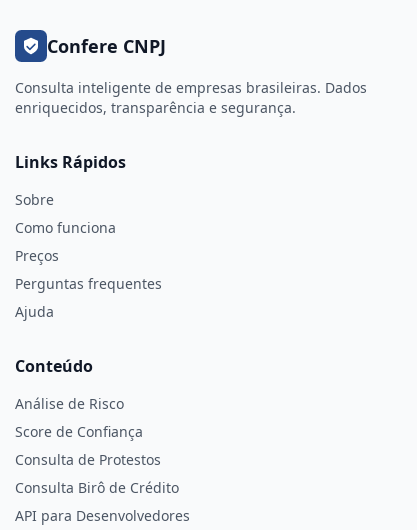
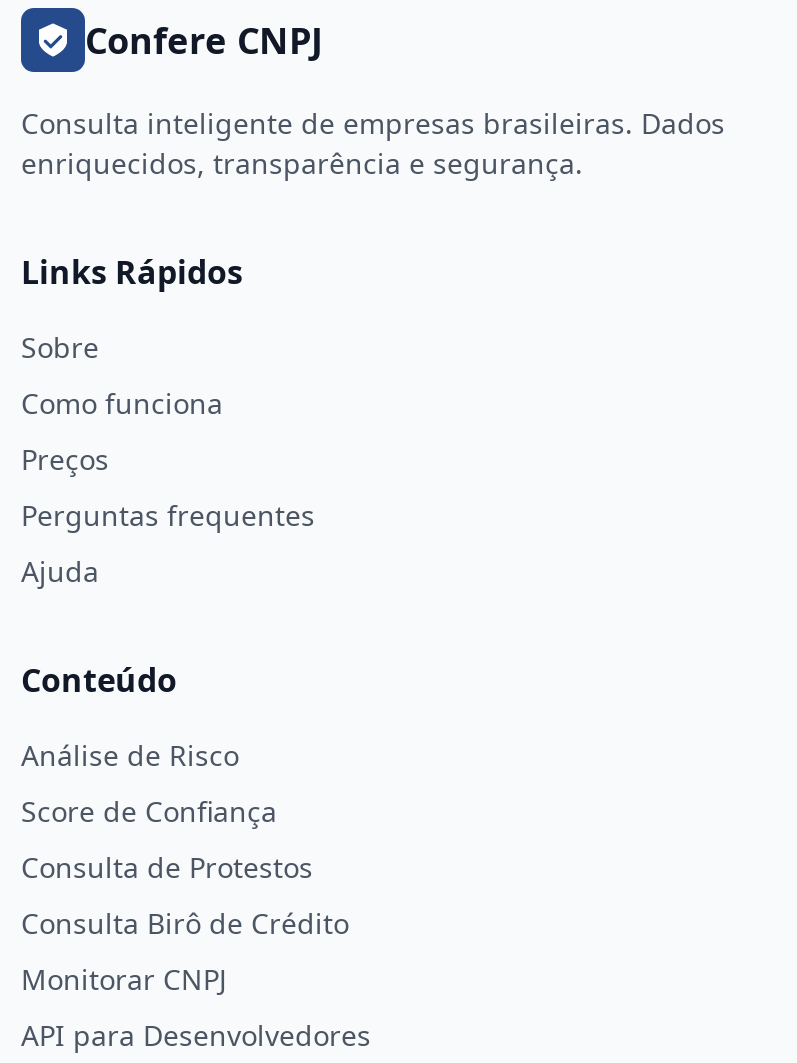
+ Monitorar CNPJ
